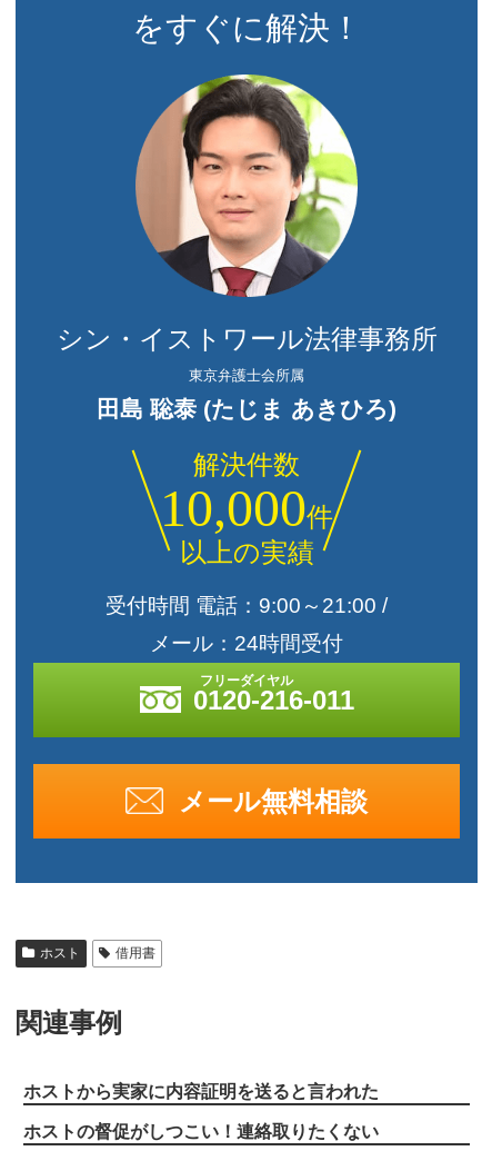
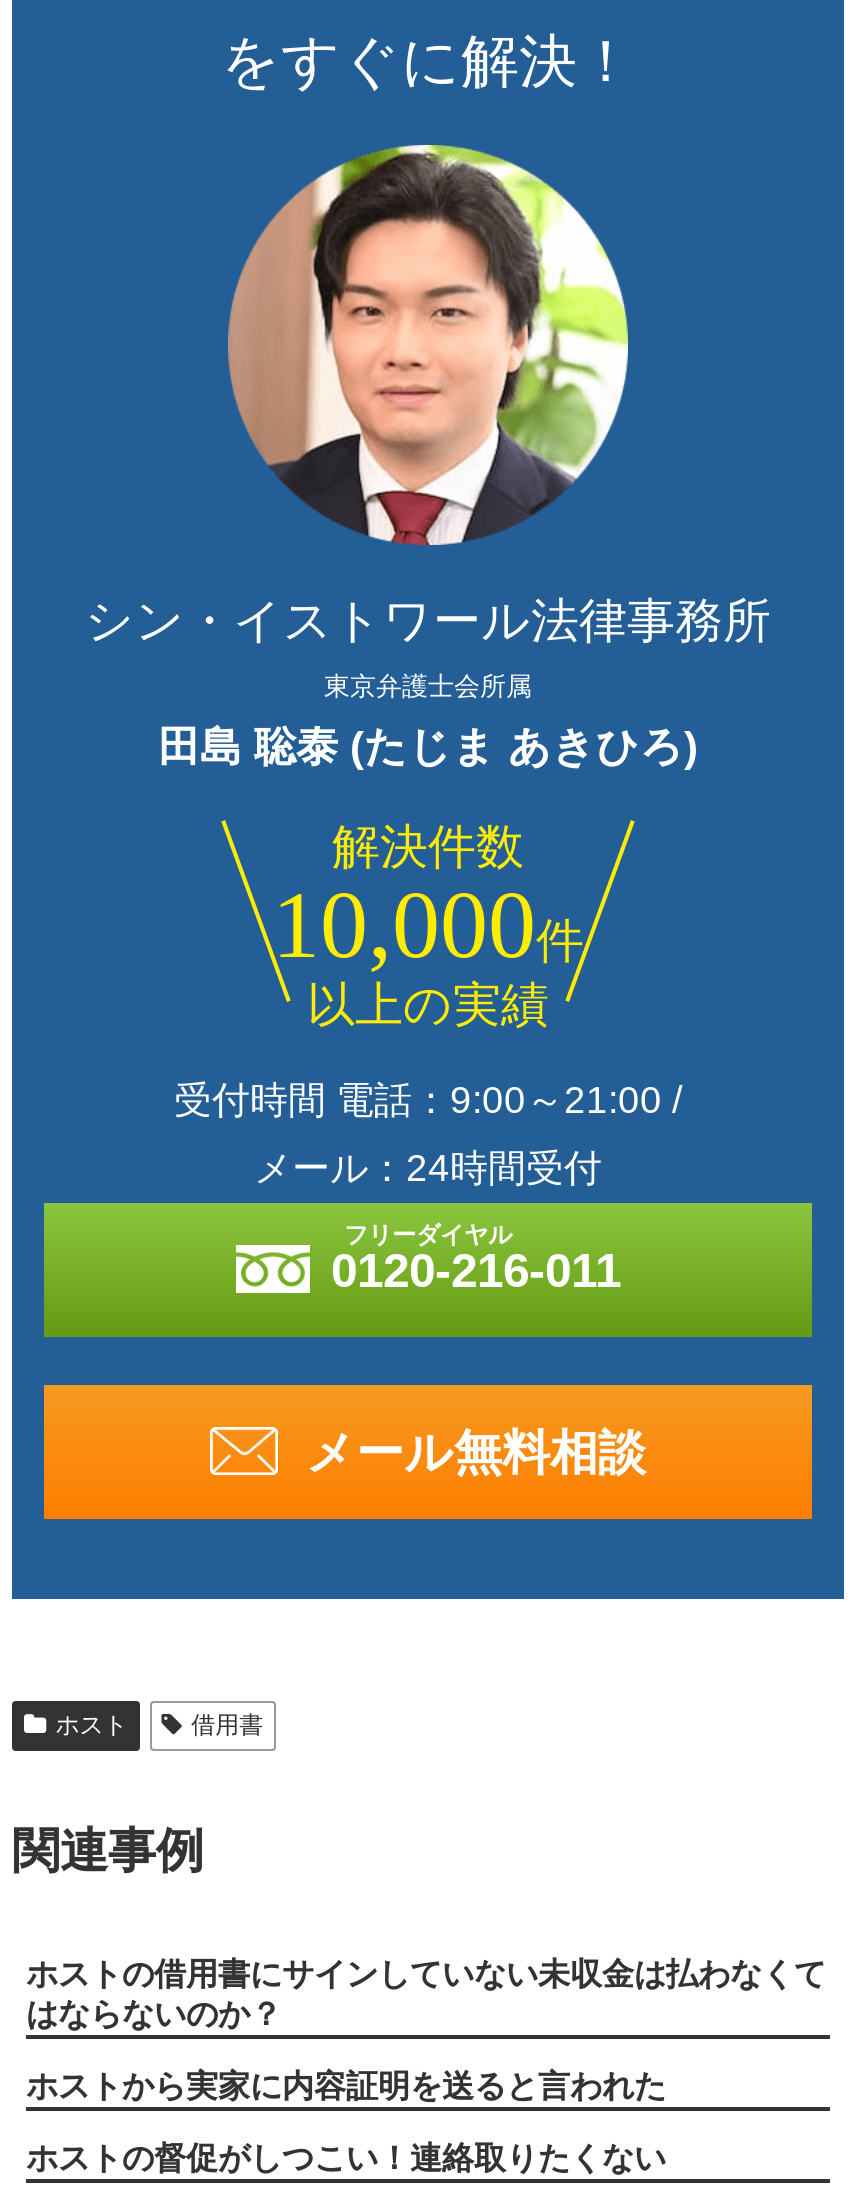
+ ホストの借用書にサインしていない未収金は払わなくて
+ はならないのか？
